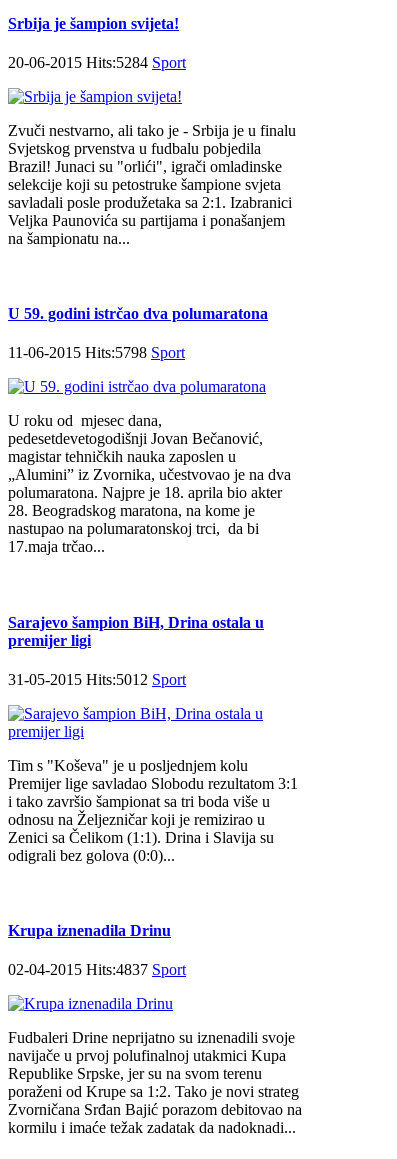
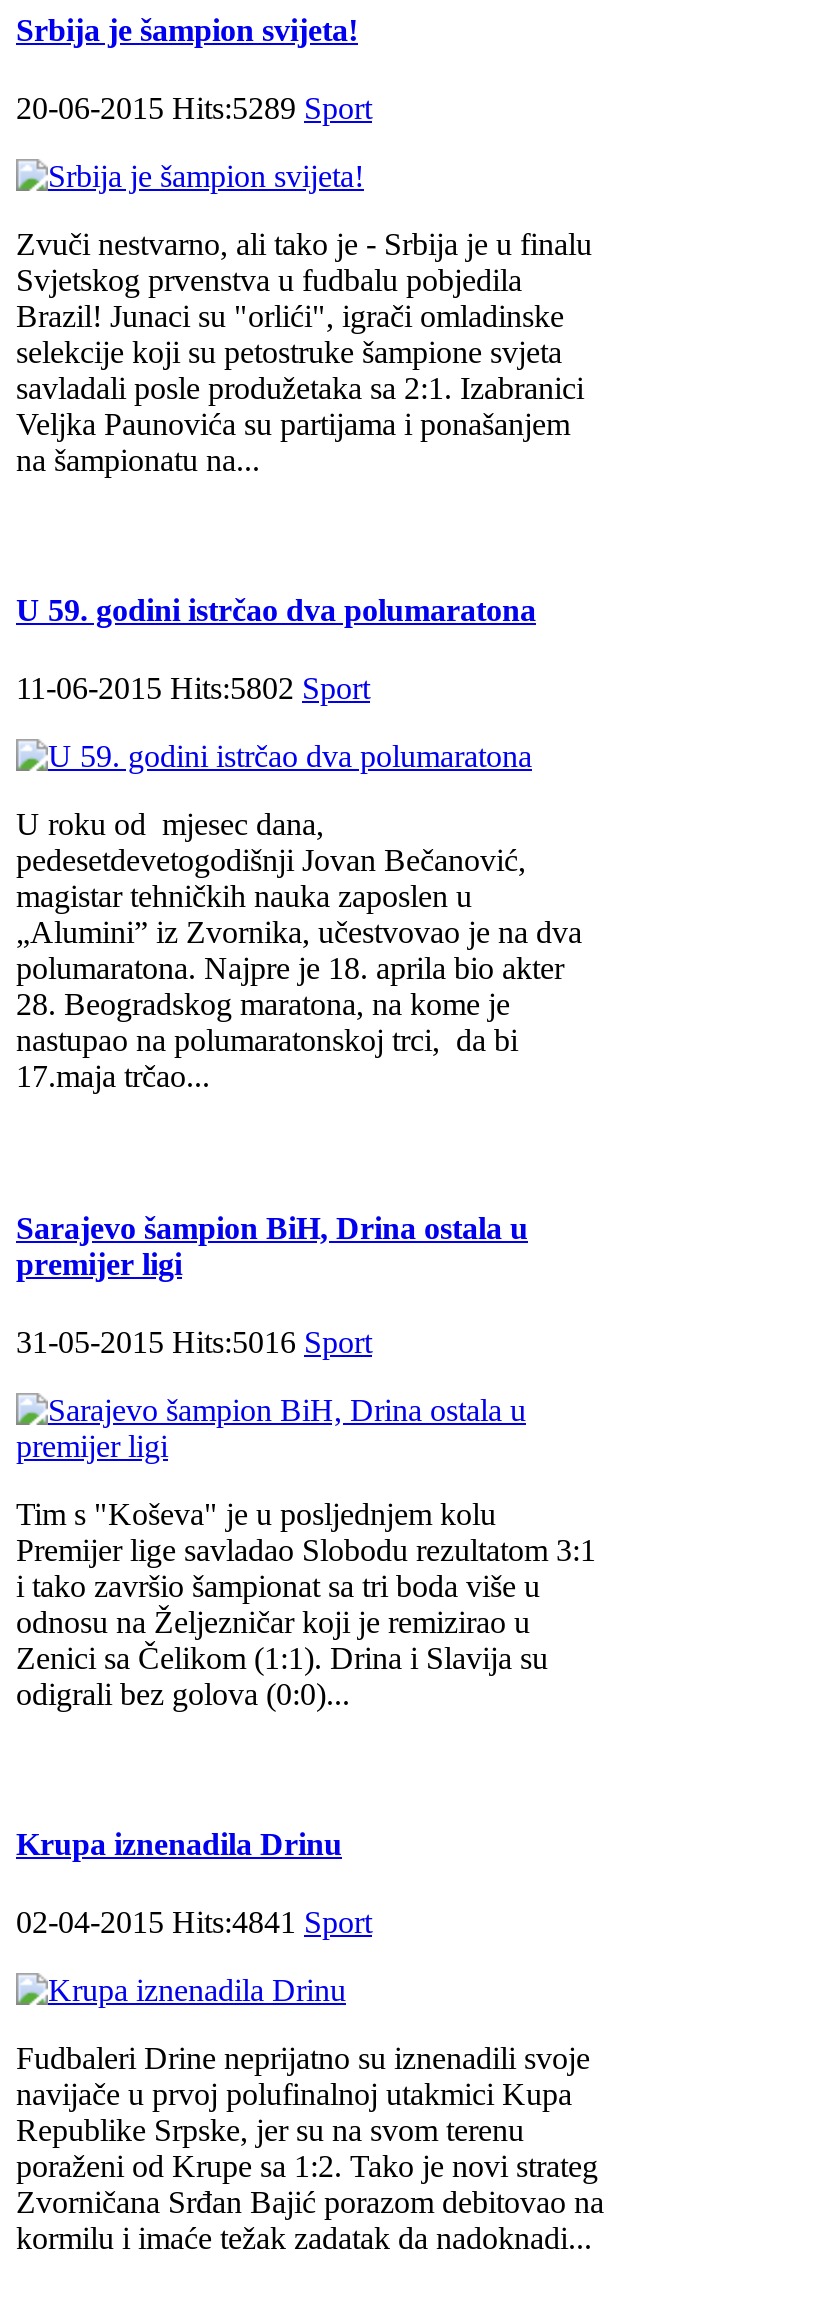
- 20-06-2015 Hits:5284 Sport
+ 20-06-2015 Hits:5289 Sport

- 11-06-2015 Hits:5798 Sport
+ 11-06-2015 Hits:5802 Sport

- 31-05-2015 Hits:5012 Sport
+ 31-05-2015 Hits:5016 Sport

- 02-04-2015 Hits:4837 Sport
+ 02-04-2015 Hits:4841 Sport
